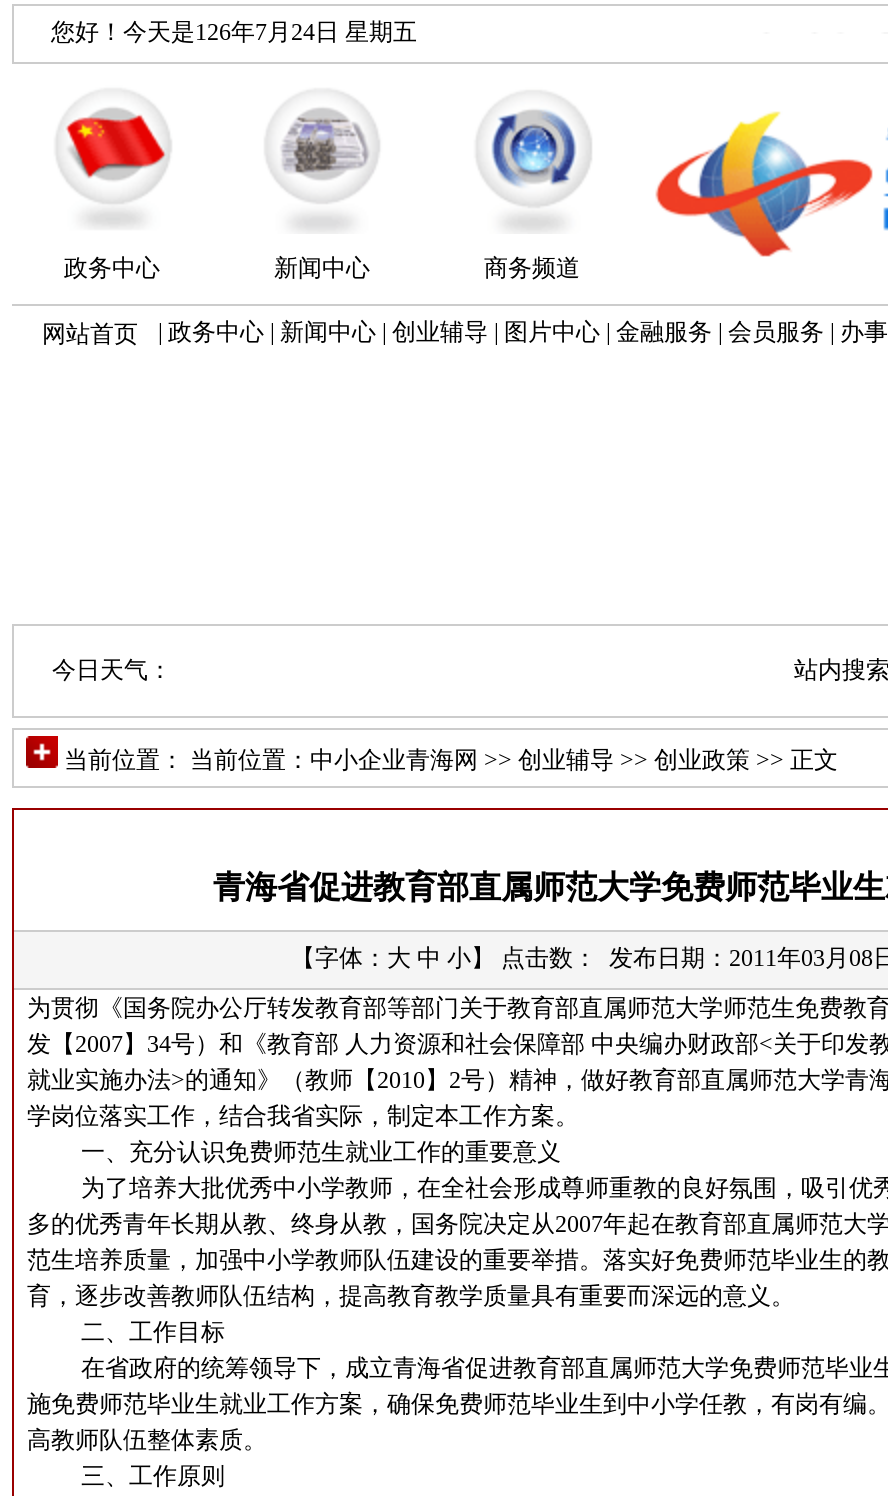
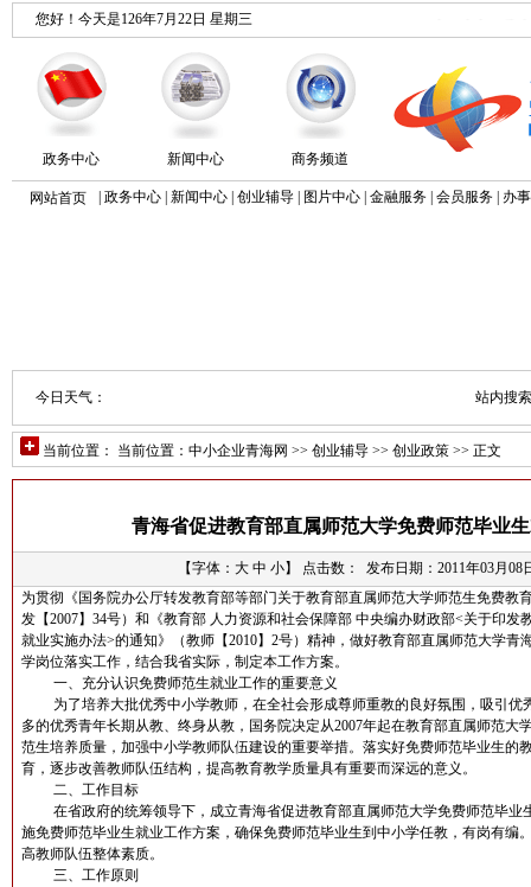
- 您好！今天是126年7月24日 星期五
+ 您好！今天是126年7月22日 星期三
